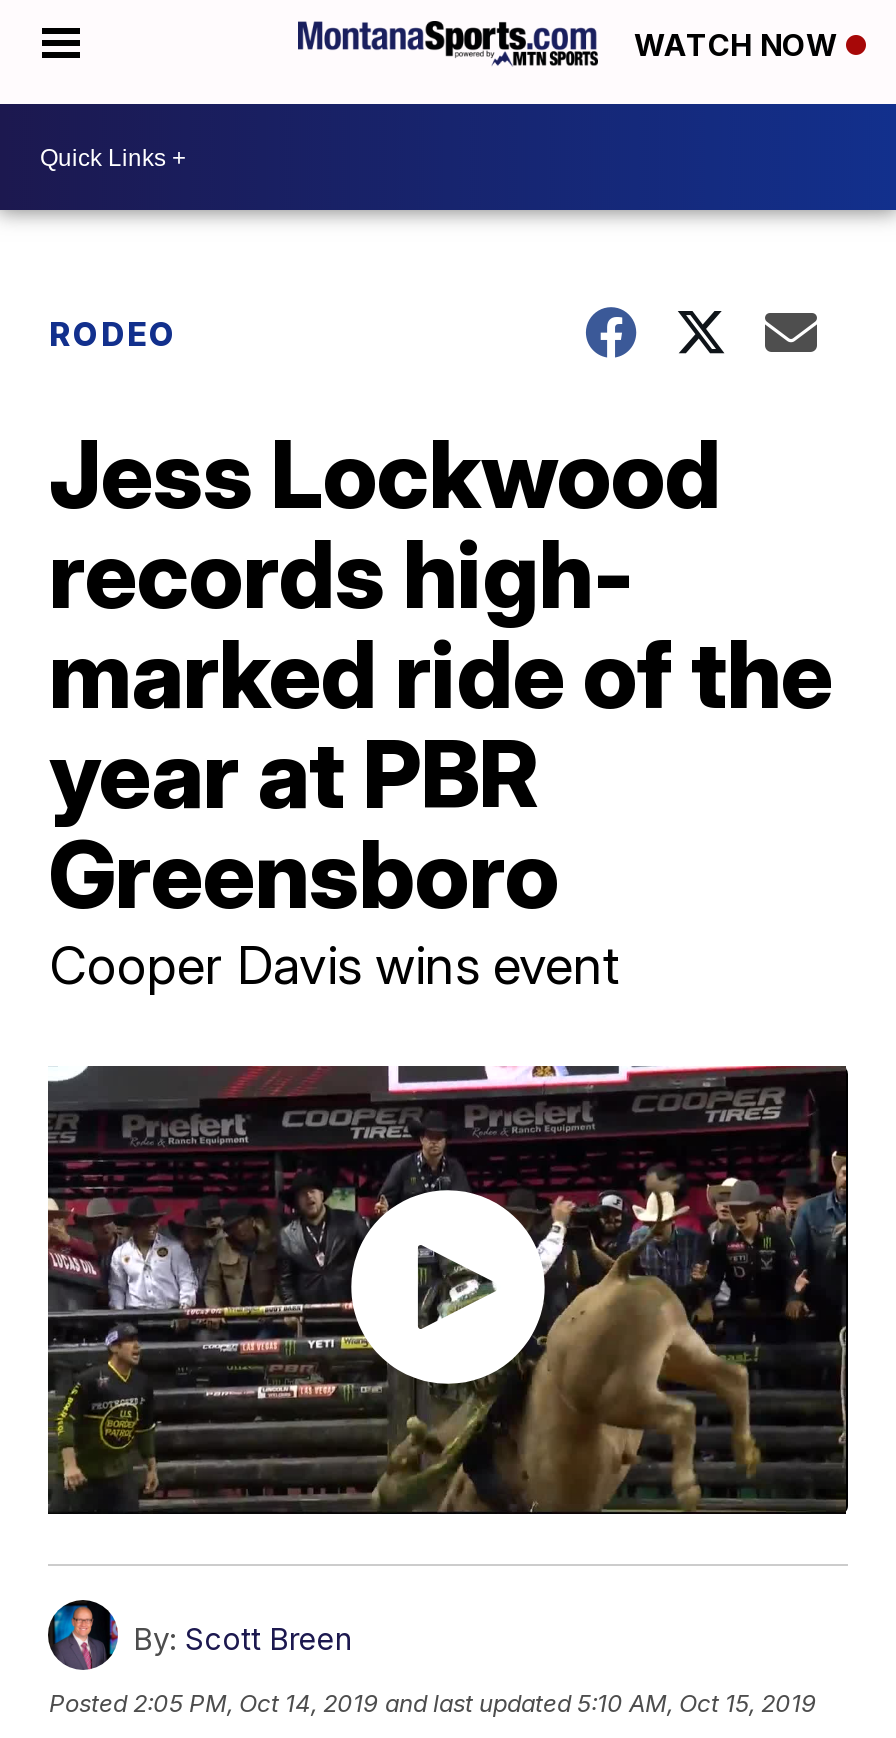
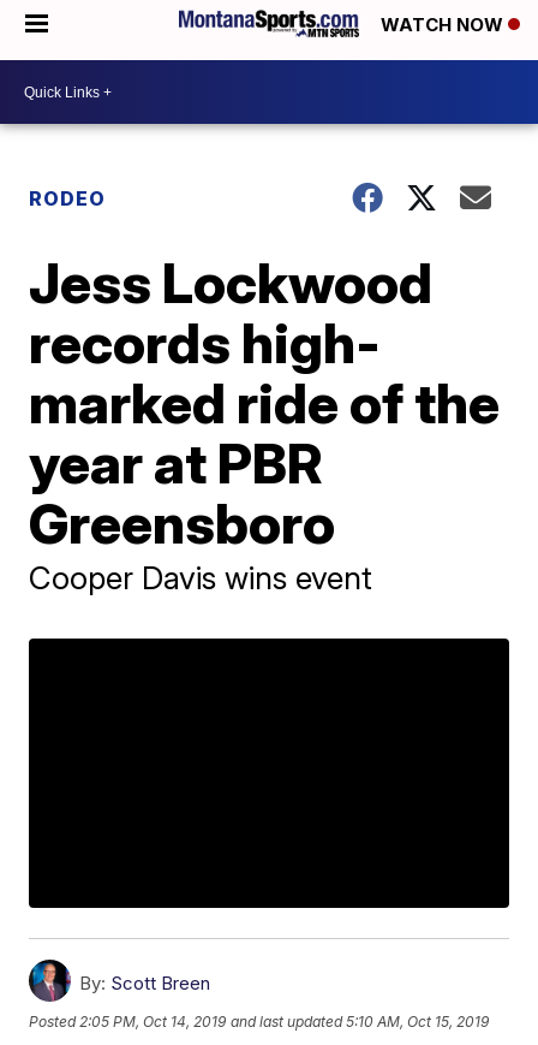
- [image]
